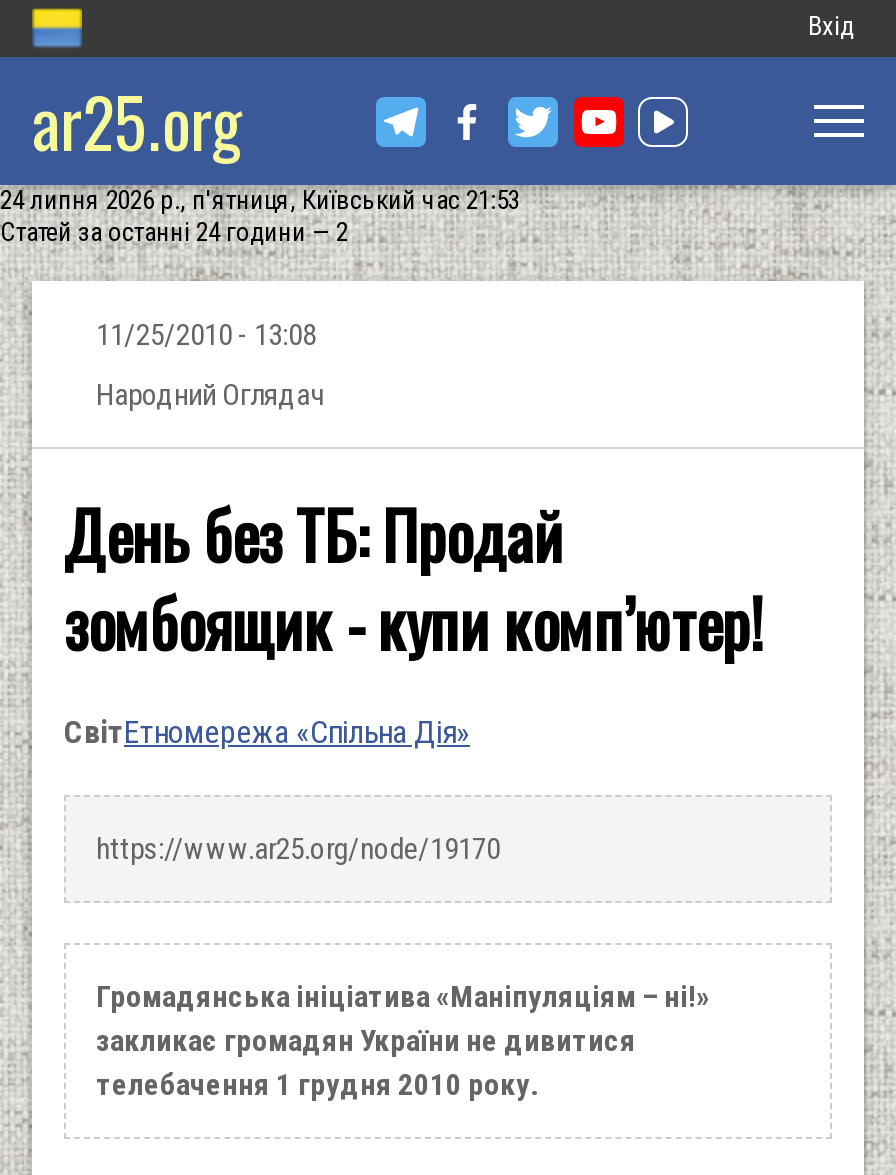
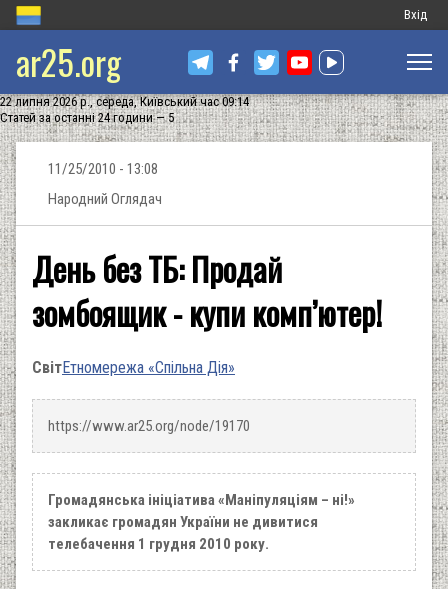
- 24 липня 2026 р., п'ятниця, Київський час 21:53
+ 22 липня 2026 р., середа, Київський час 09:14

- Статей за останні 24 години — 2
+ Статей за останні 24 години — 5
